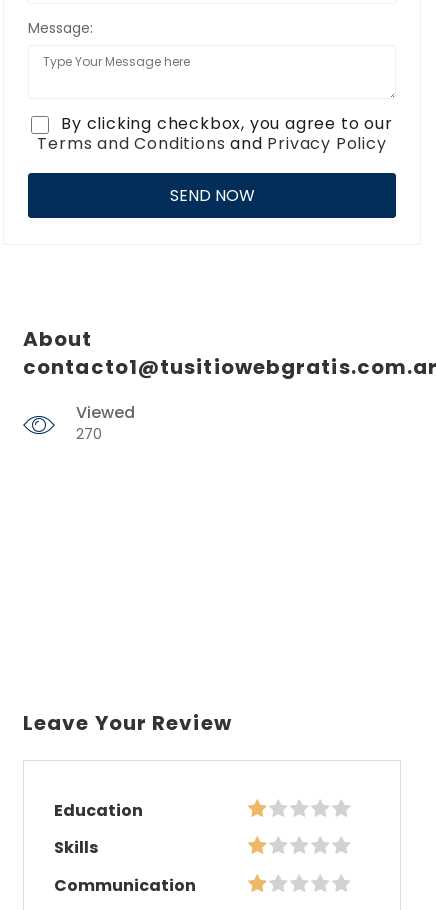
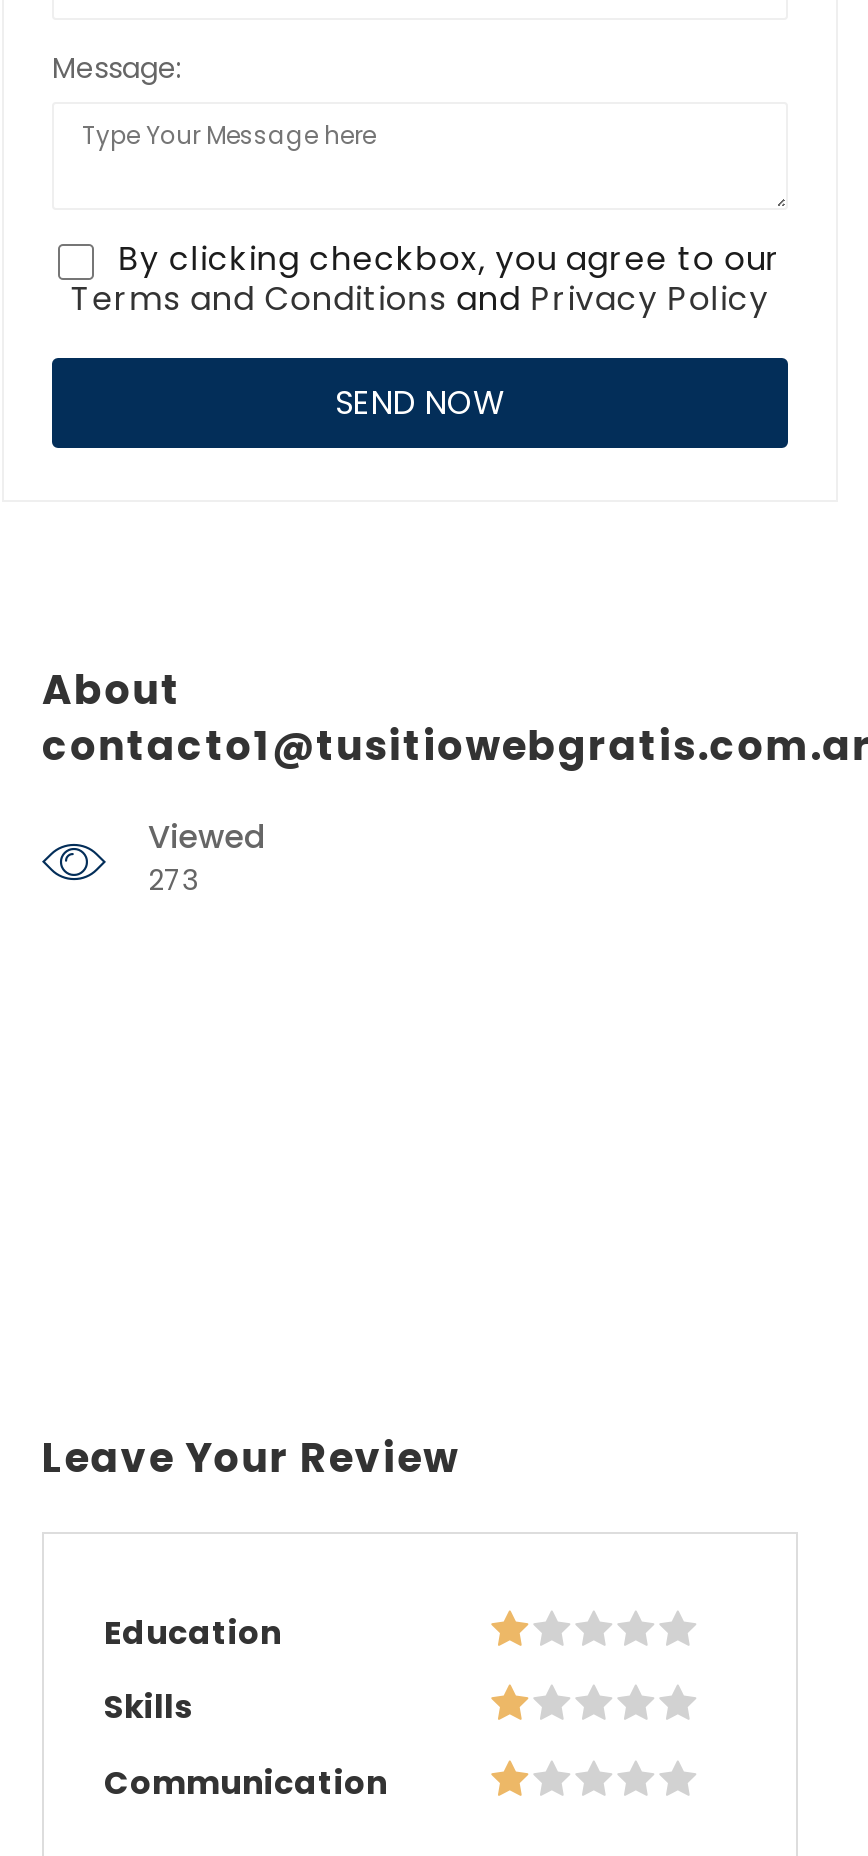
- 270
+ 273
